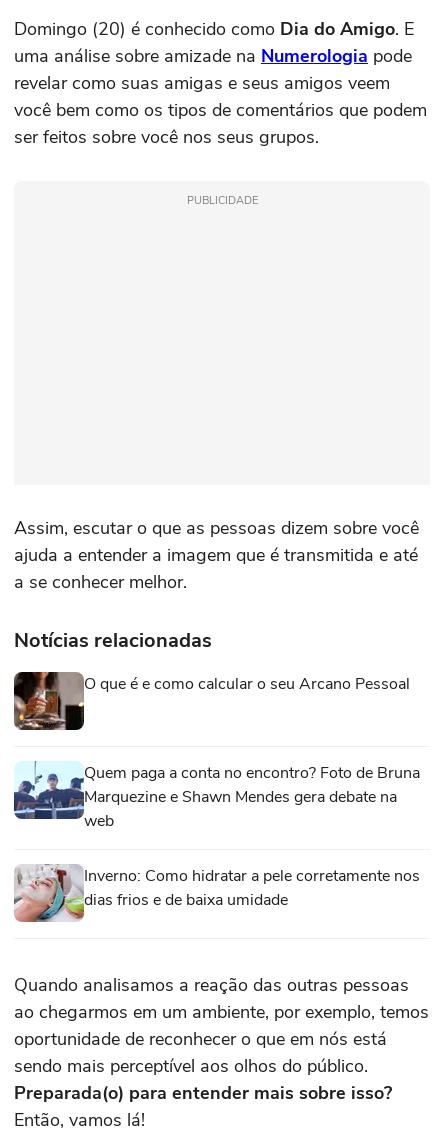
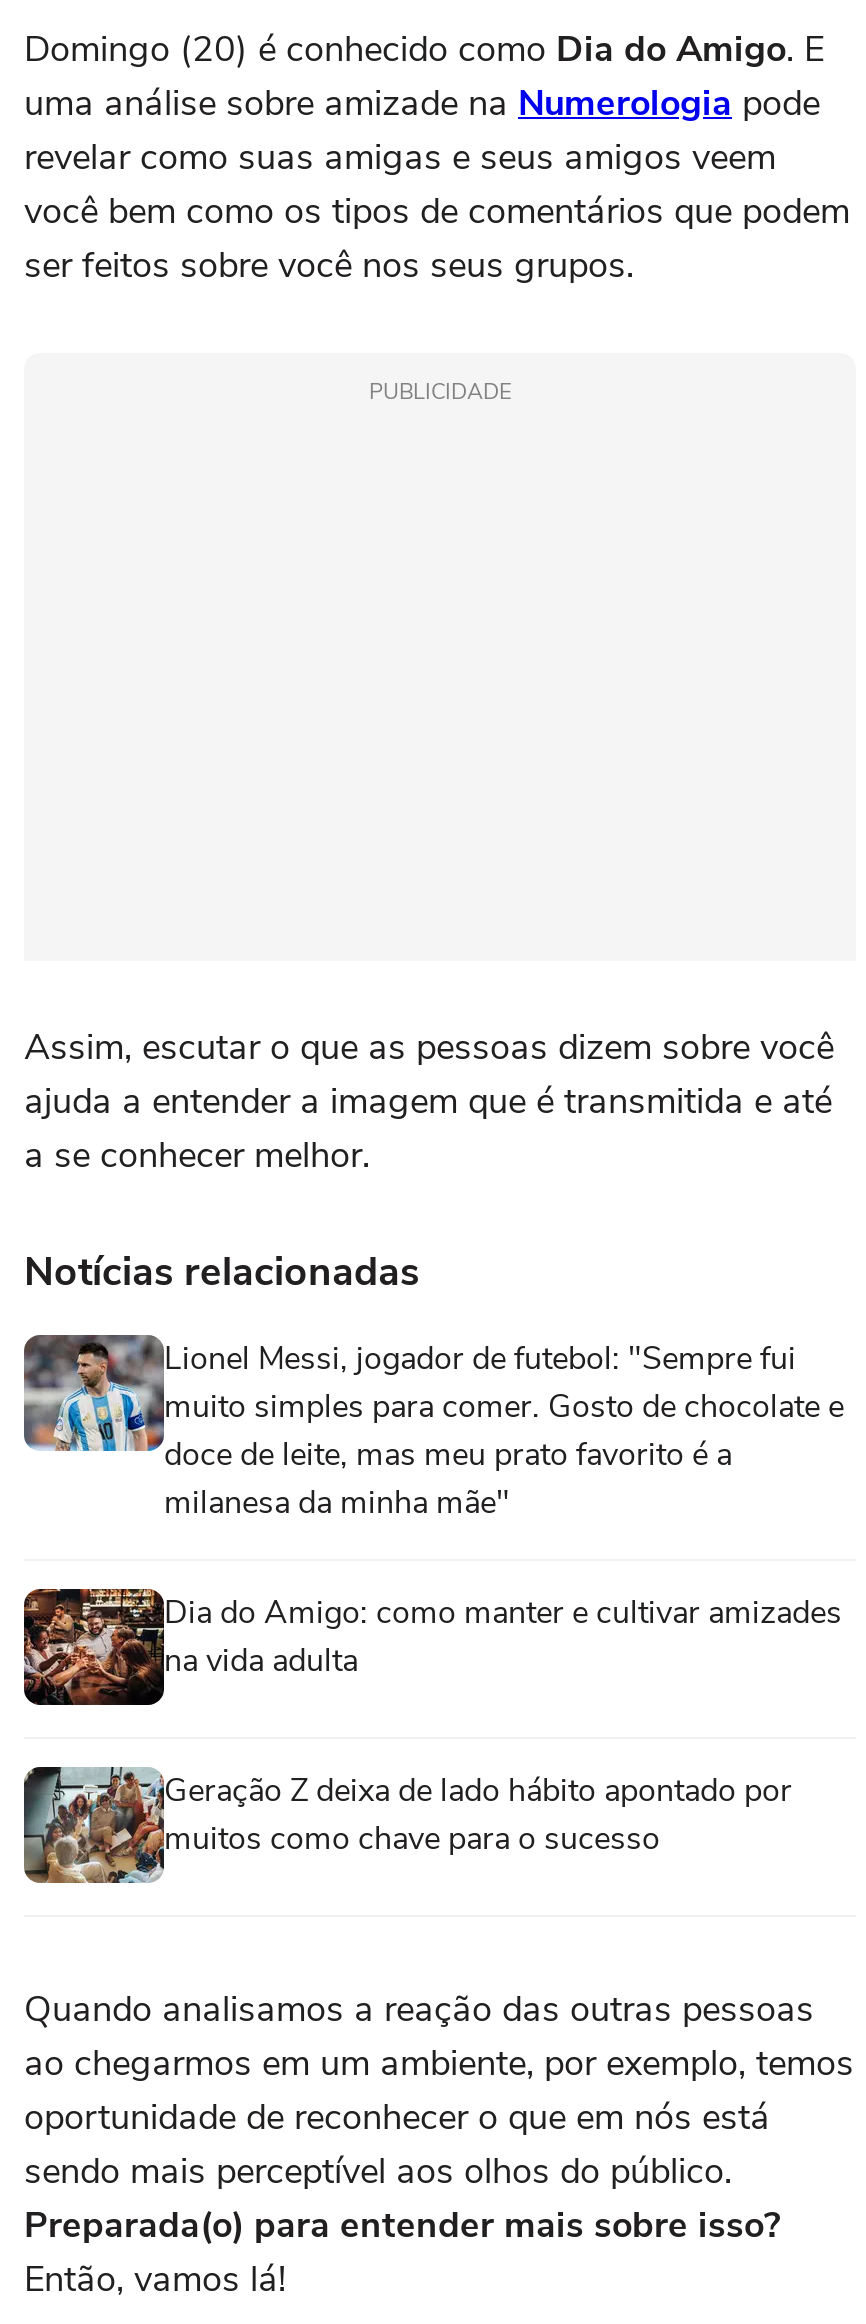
- [image]
- O que é e como calcular o seu Arcano Pessoal
+ [image]
+ Lionel Messi, jogador de futebol: "Sempre fui
+ muito simples para comer. Gosto de chocolate e
+ doce de leite, mas meu prato favorito é a
+ milanesa da minha mãe"

- [image]
- Quem paga a conta no encontro? Foto de Bruna
- Marquezine e Shawn Mendes gera debate na
- web
+ [image]
+ Dia do Amigo: como manter e cultivar amizades
+ na vida adulta

- [image]
- Inverno: Como hidratar a pele corretamente nos
- dias frios e de baixa umidade
+ [image]
+ Geração Z deixa de lado hábito apontado por
+ muitos como chave para o sucesso
